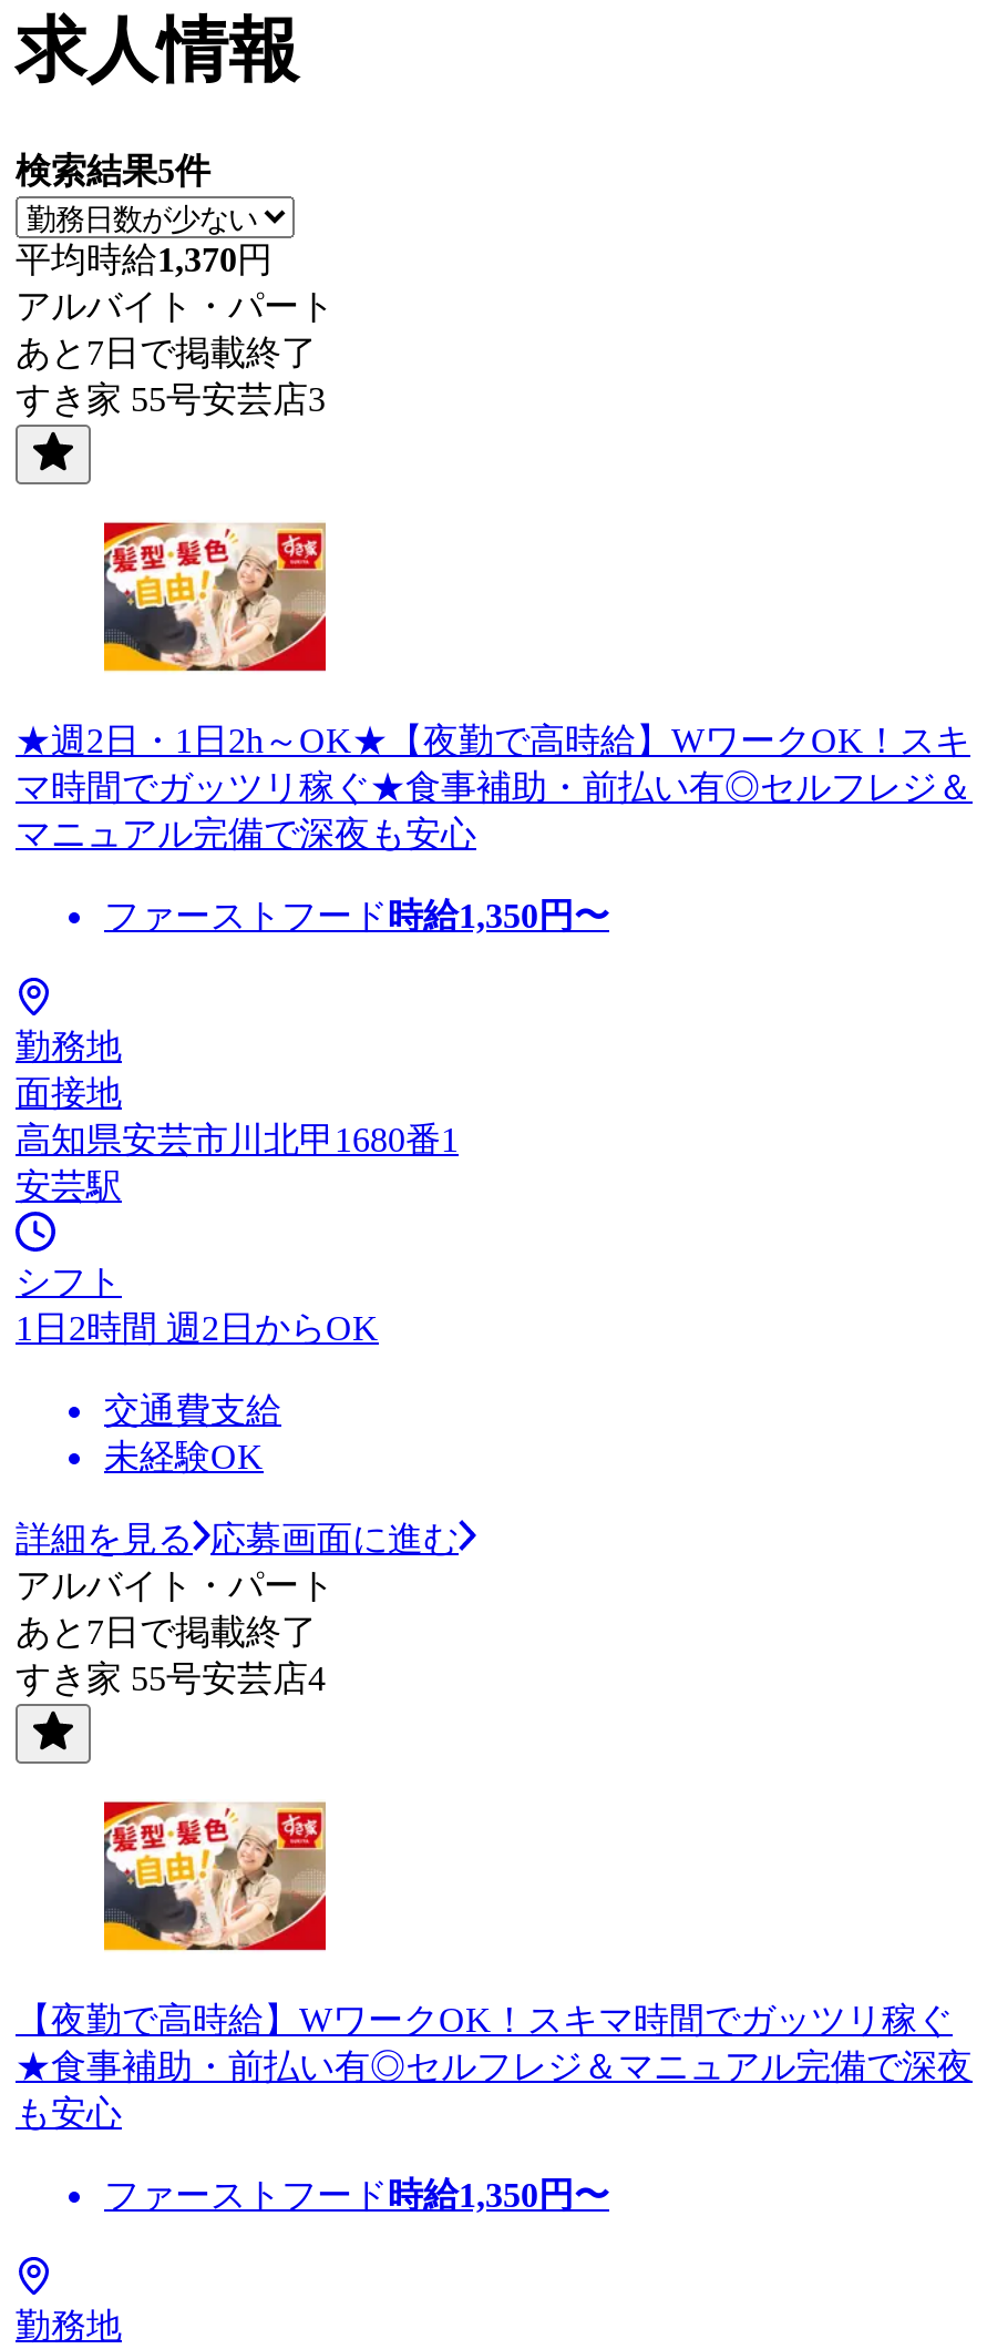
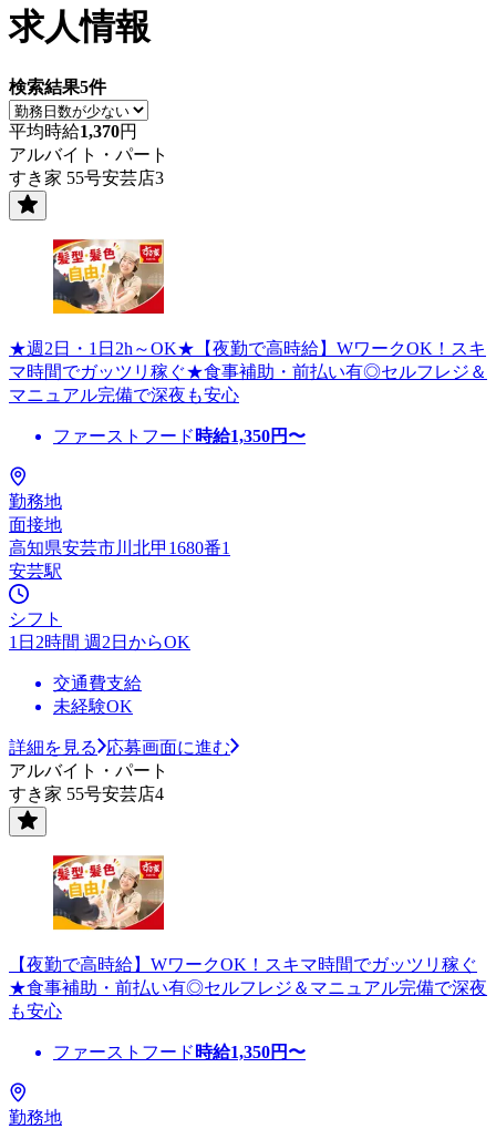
- あと7日で掲載終了

- あと7日で掲載終了
